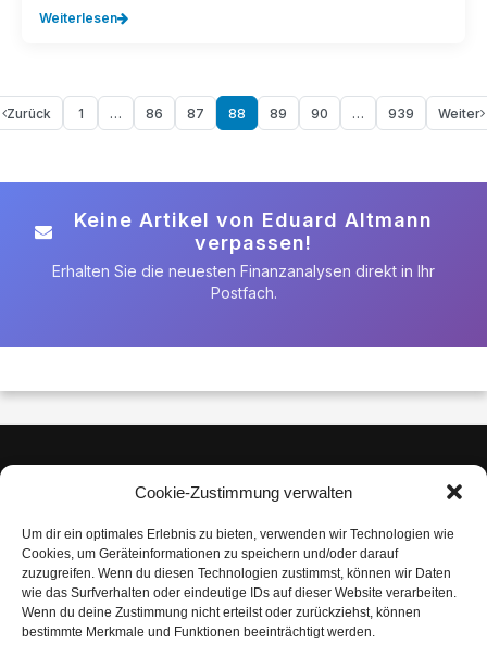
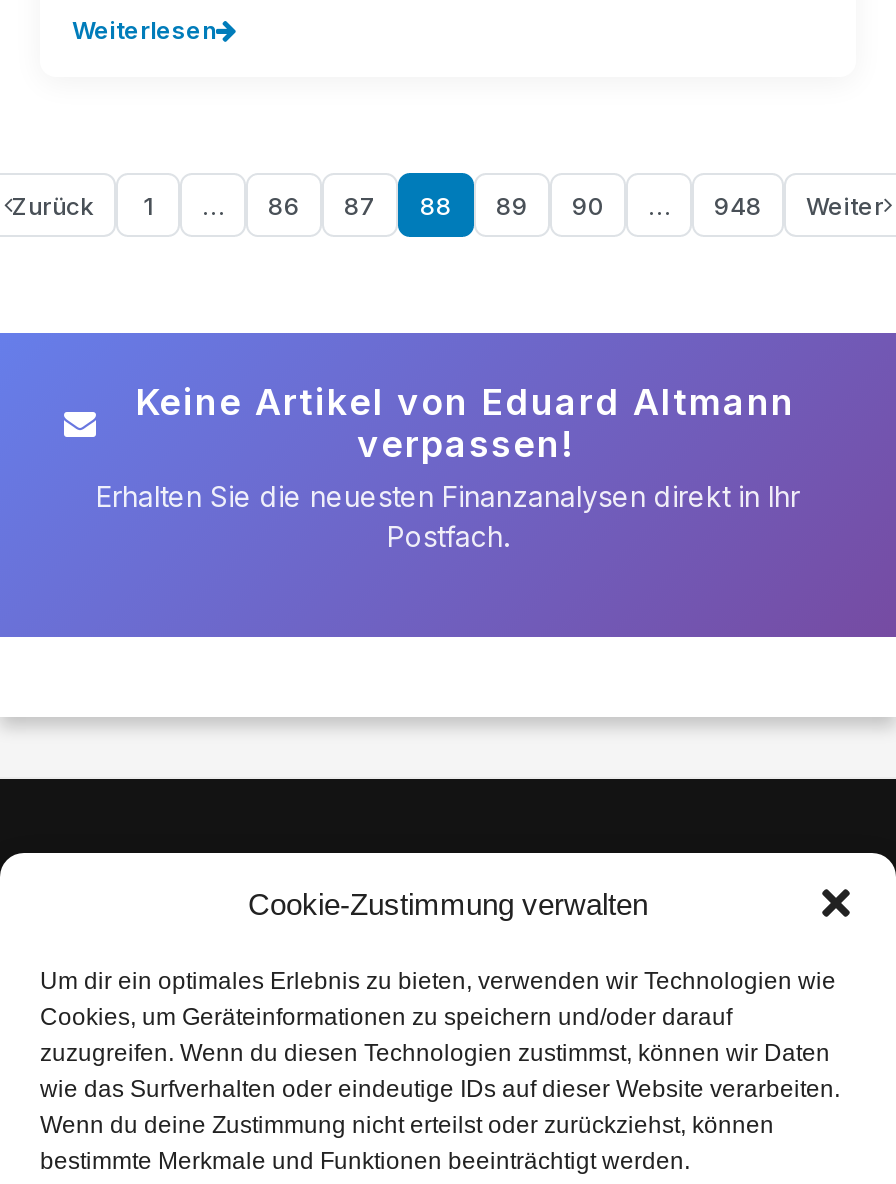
- 939
+ 948
